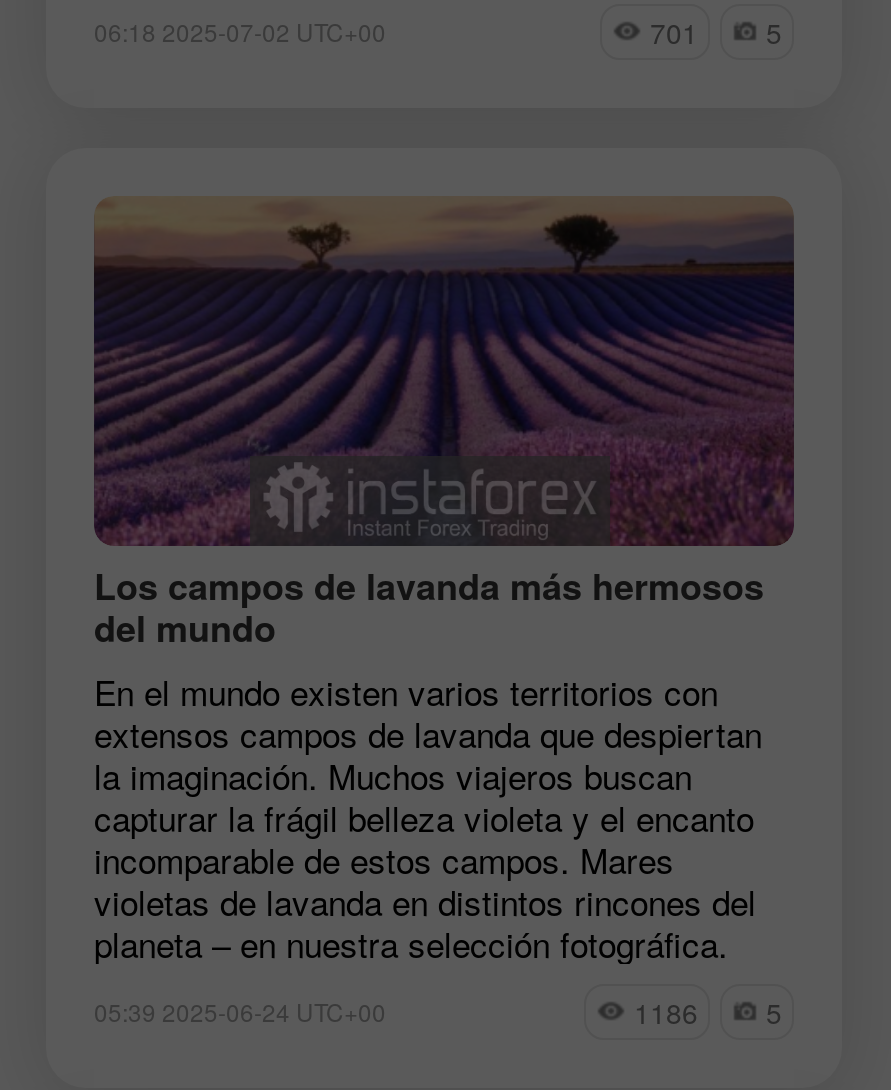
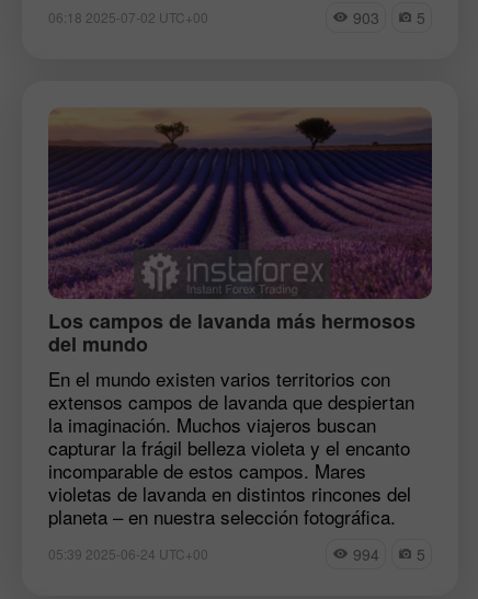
- 701 5
+ 903 5

- 1186 5
+ 994 5
